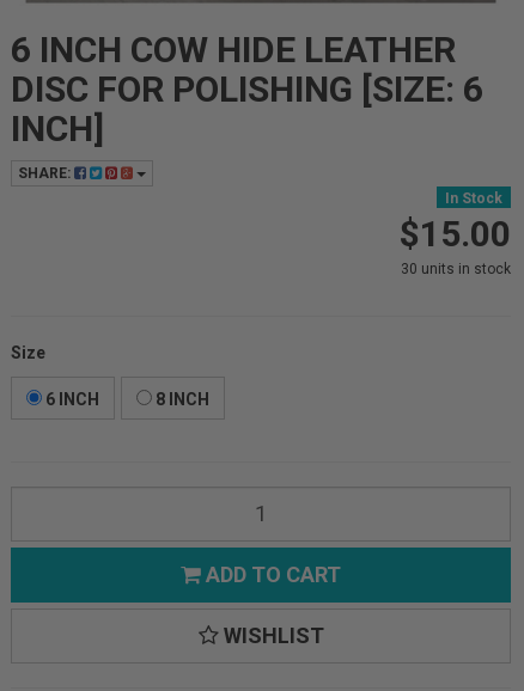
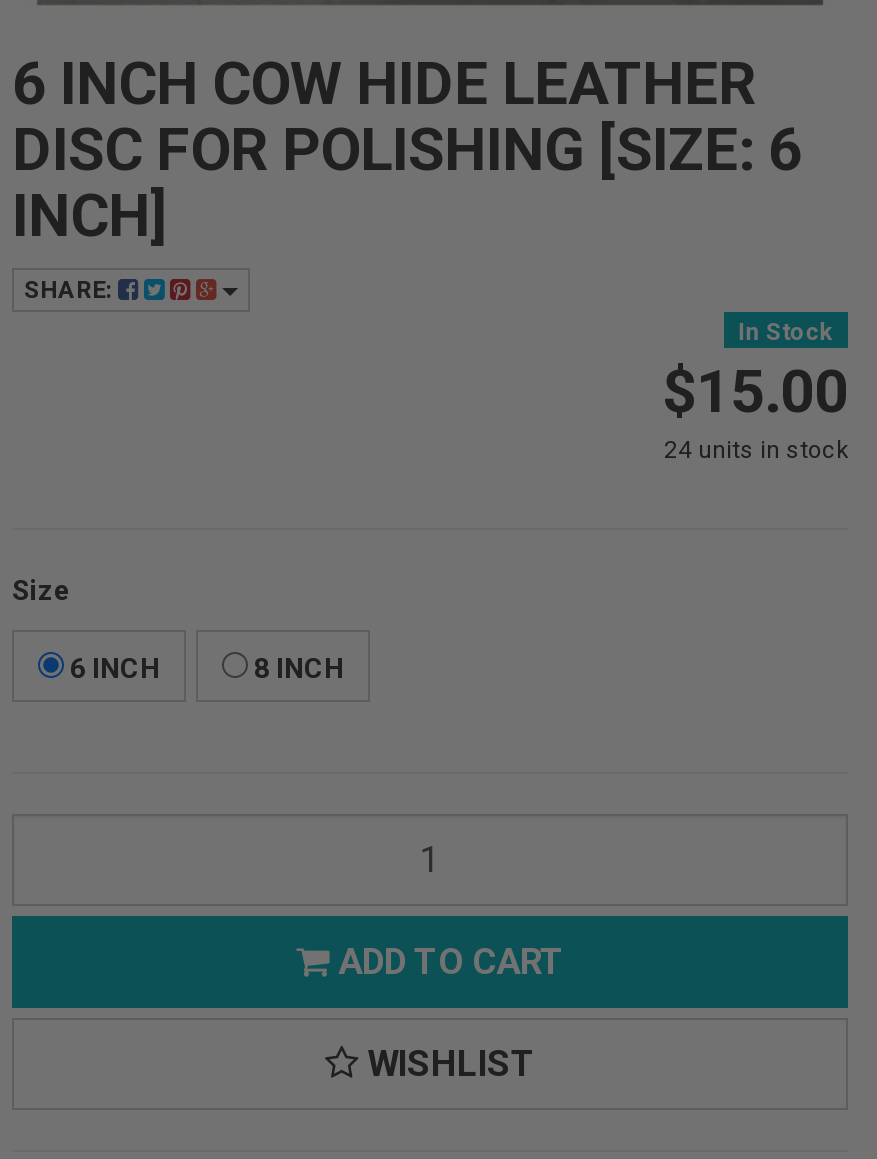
- 30 units in stock
+ 24 units in stock
